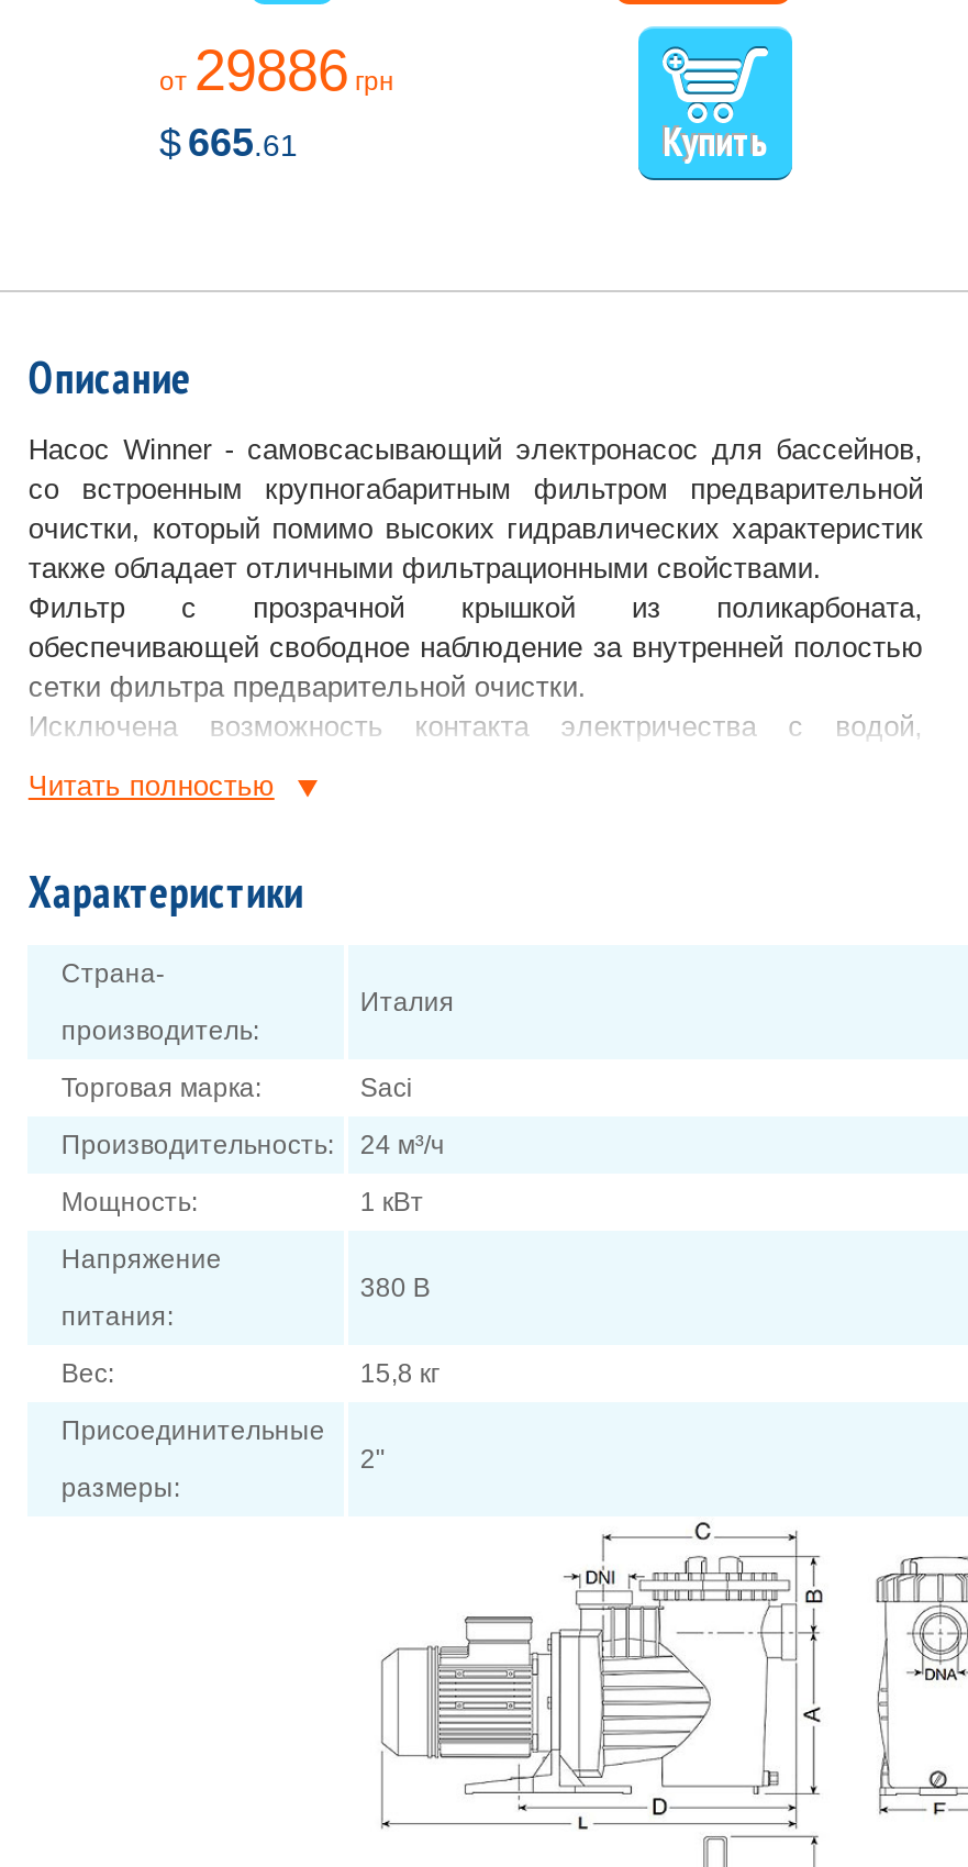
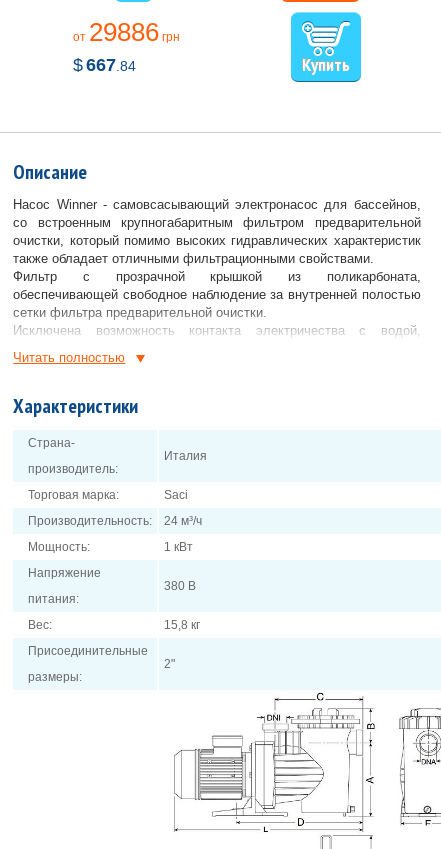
- $ 665.61
+ $ 667.84
